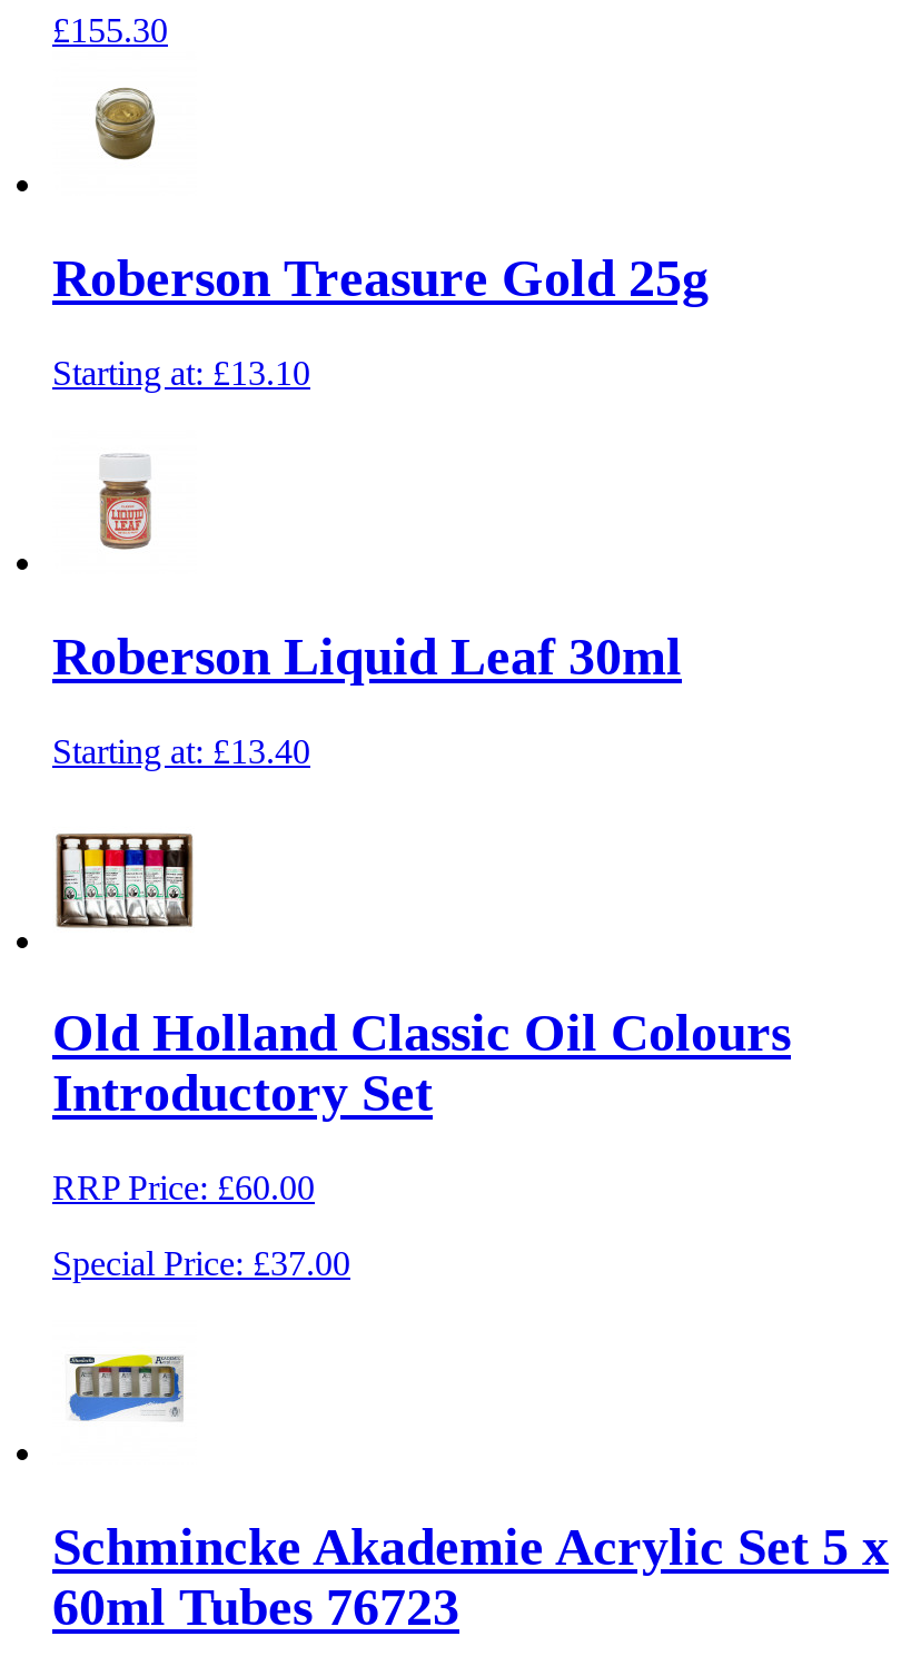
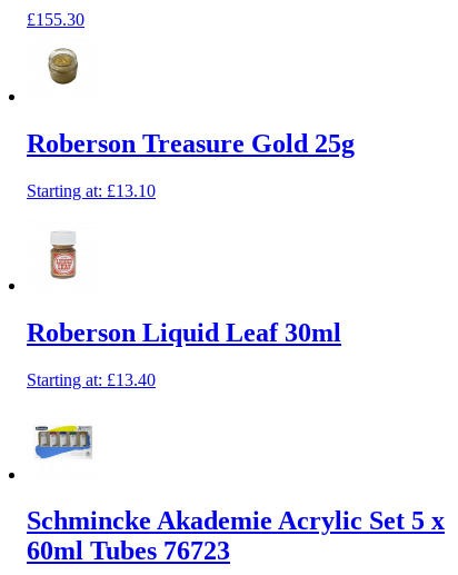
- [image]
- Old Holland Classic Oil Colours
- Introductory Set
- RRP Price: £60.00
- Special Price: £37.00
